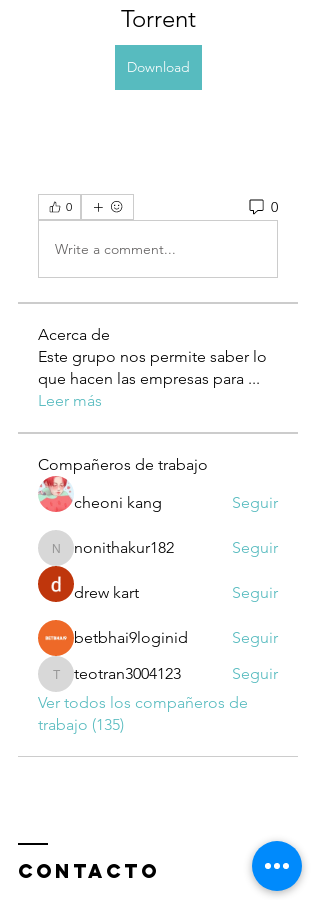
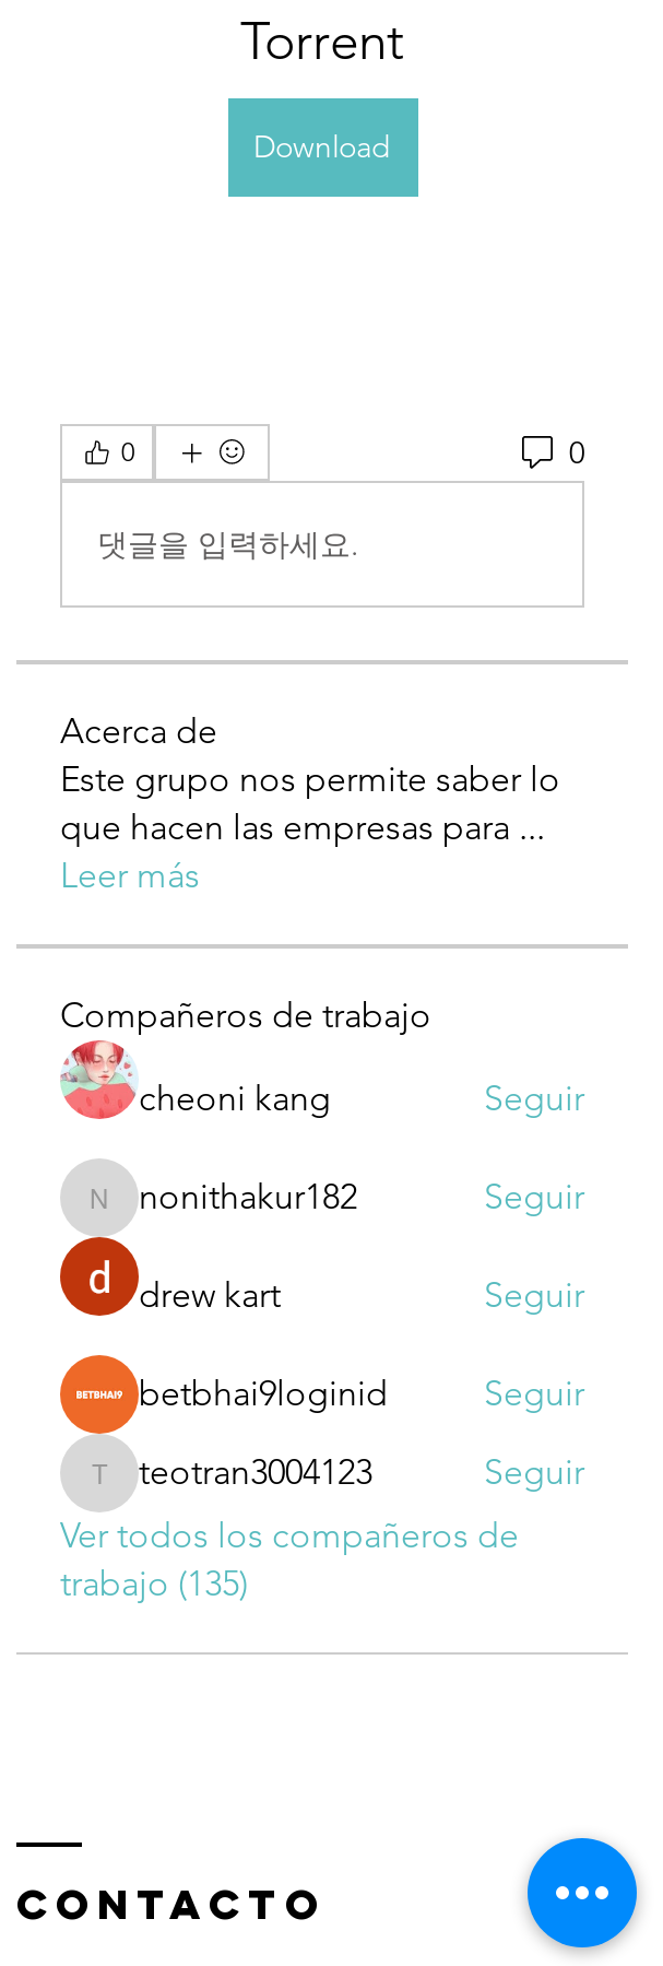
- Write a comment...
+ 댓글을 입력하세요.
